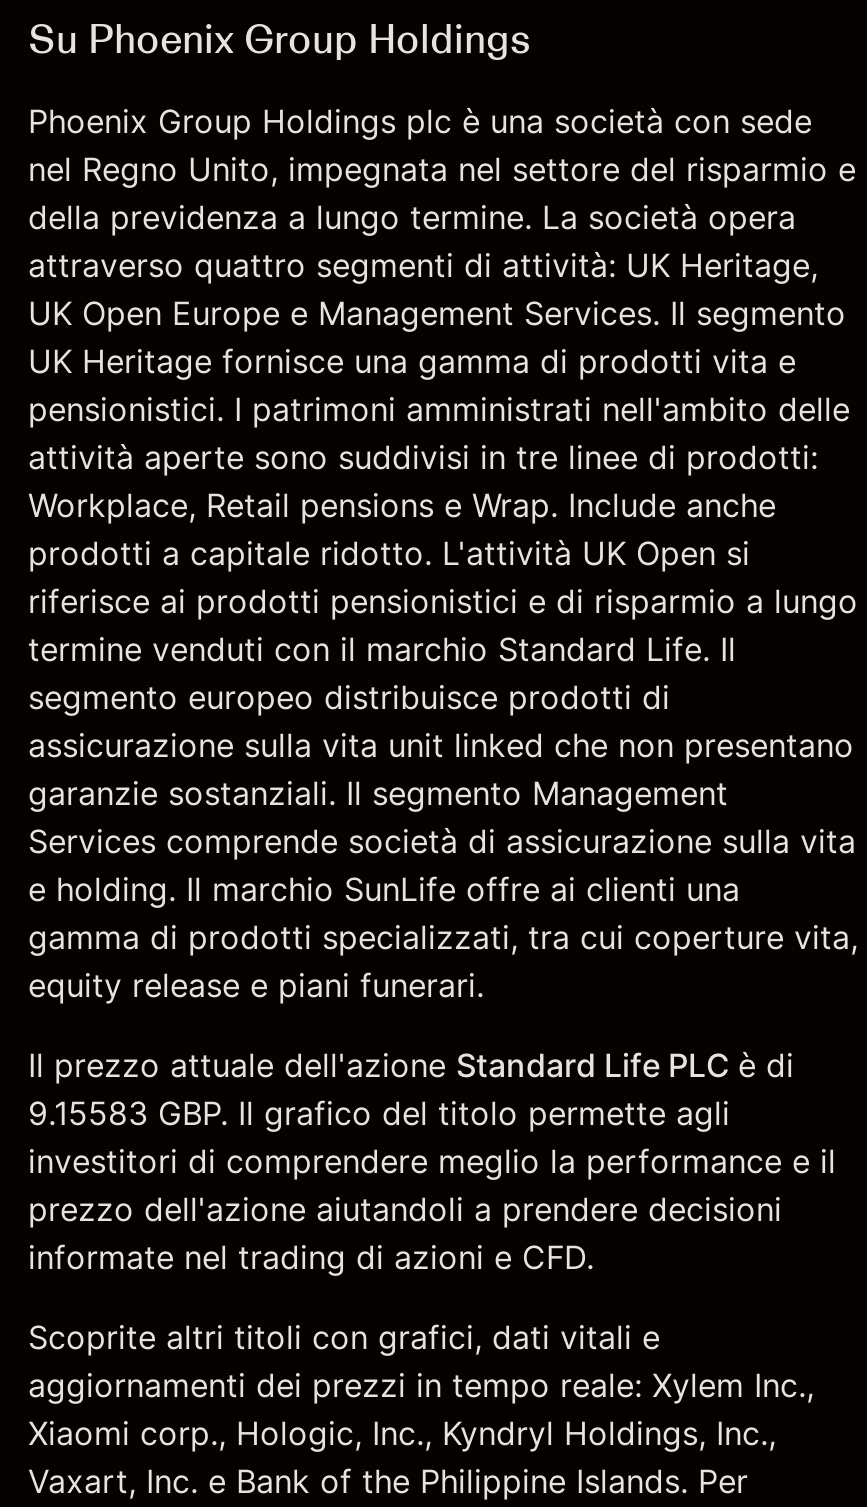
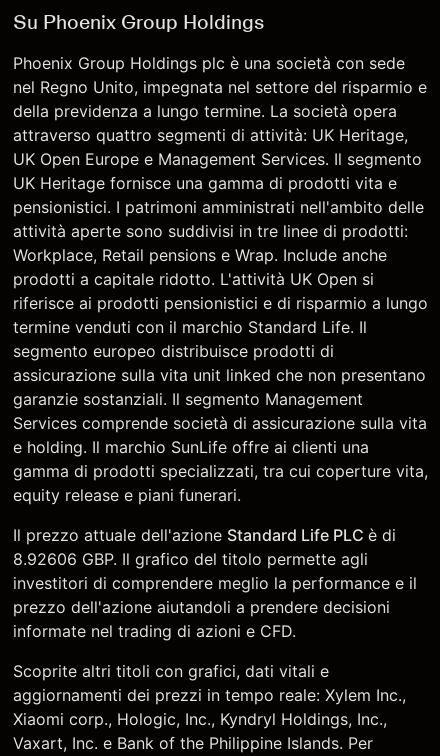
- 9.15583 GBP. Il grafico del titolo permette agli
+ 8.92606 GBP. Il grafico del titolo permette agli
